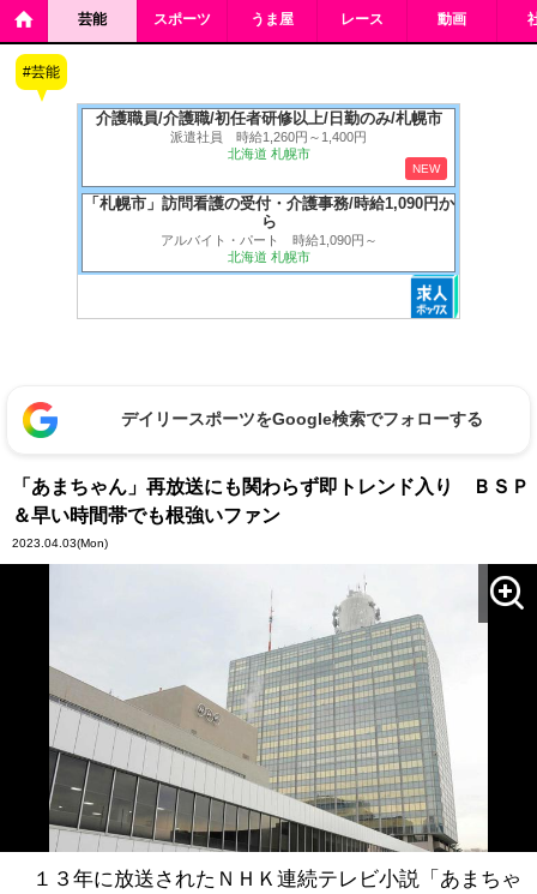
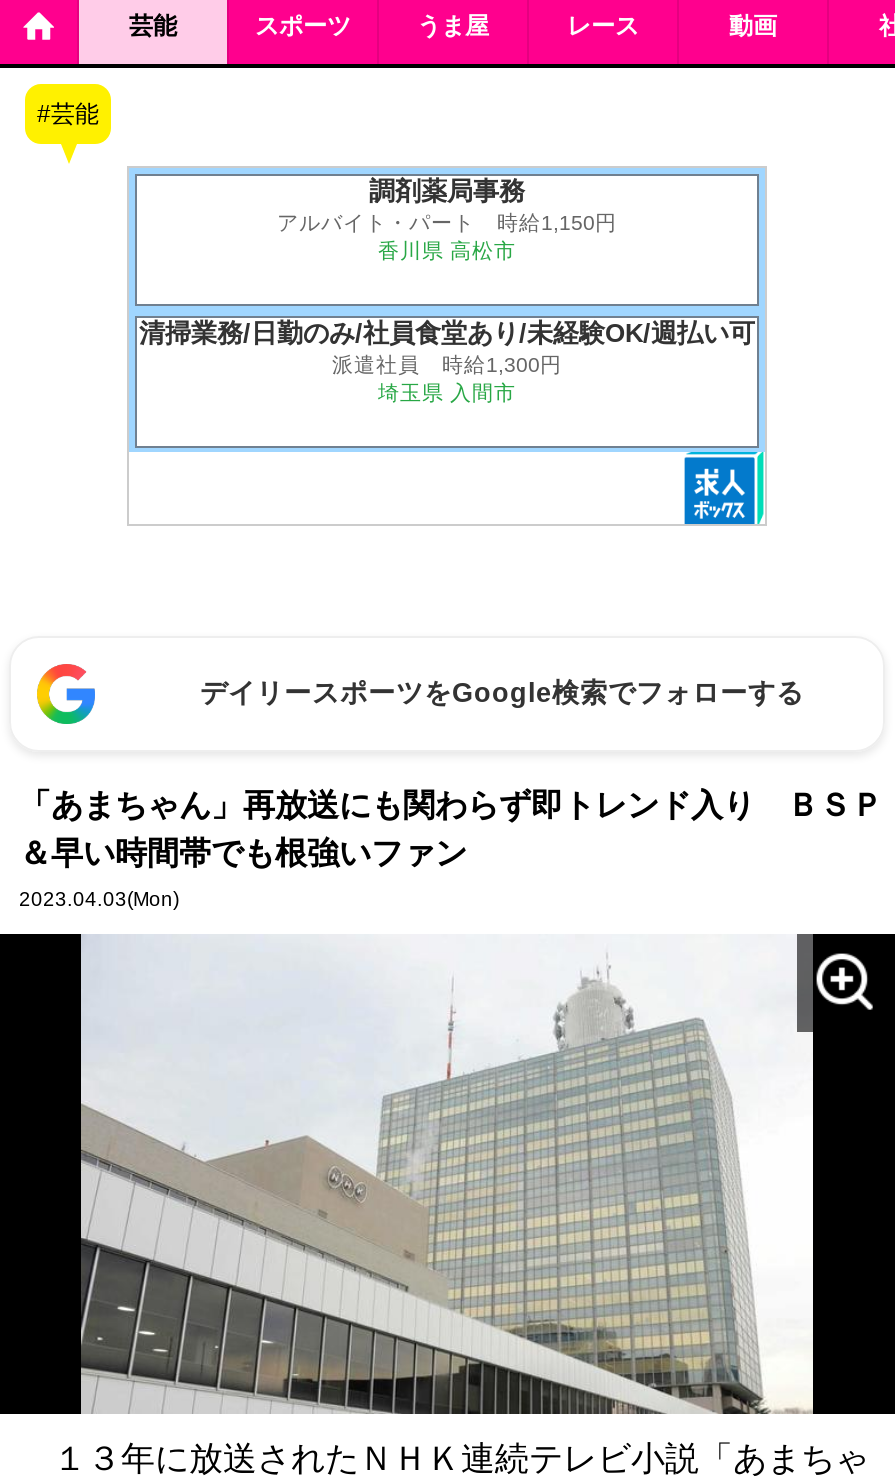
- 介護職員/介護職/初任者研修以上/日勤のみ/札幌市
- 派遣社員 時給1,260円～1,400円
- 北海道 札幌市
- NEW
+ 調剤薬局事務
+ アルバイト・パート 時給1,150円
+ 香川県 高松市

- 「札幌市」訪問看護の受付・介護事務/時給1,090円か
- ら
- アルバイト・パート 時給1,090円～
- 北海道 札幌市
+ 清掃業務/日勤のみ/社員食堂あり/未経験OK/週払い可
+ 派遣社員 時給1,300円
+ 埼玉県 入間市
